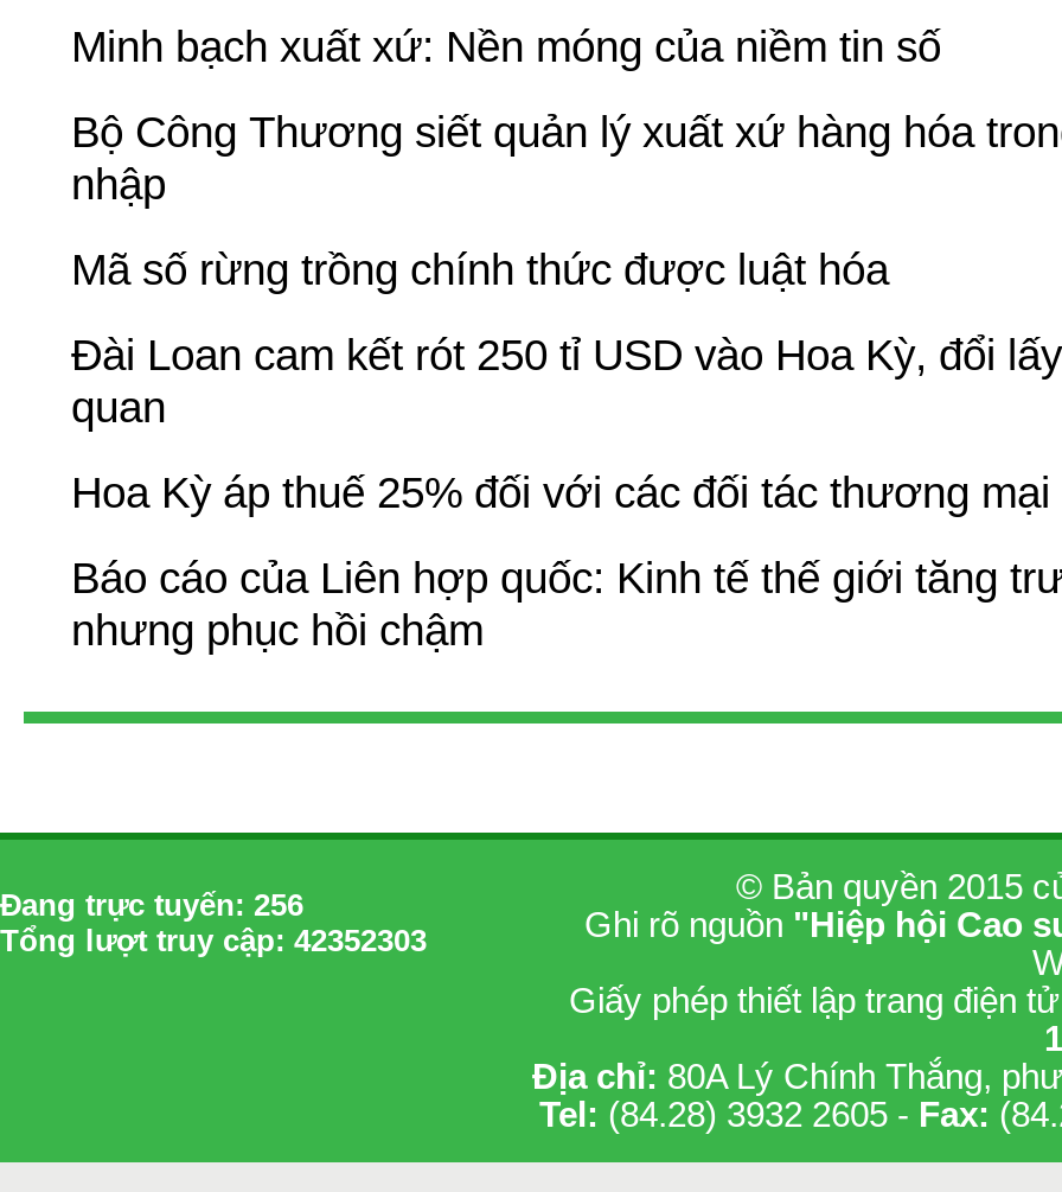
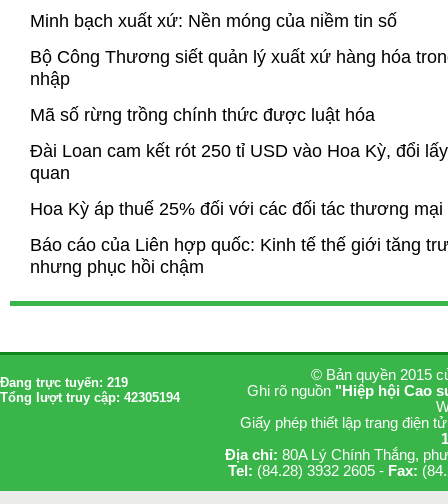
- Đang trực tuyến: 256
+ Đang trực tuyến: 219

- Tổng lượt truy cập: 42352303
+ Tổng lượt truy cập: 42305194
